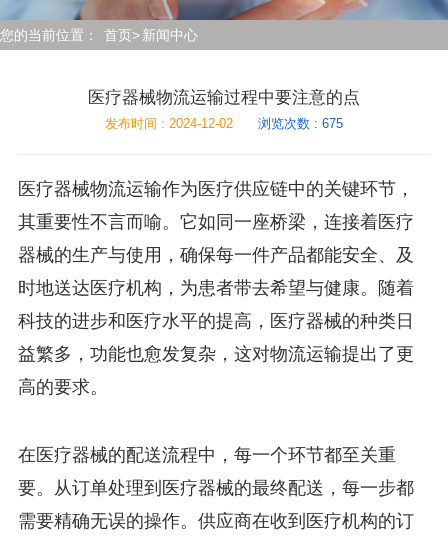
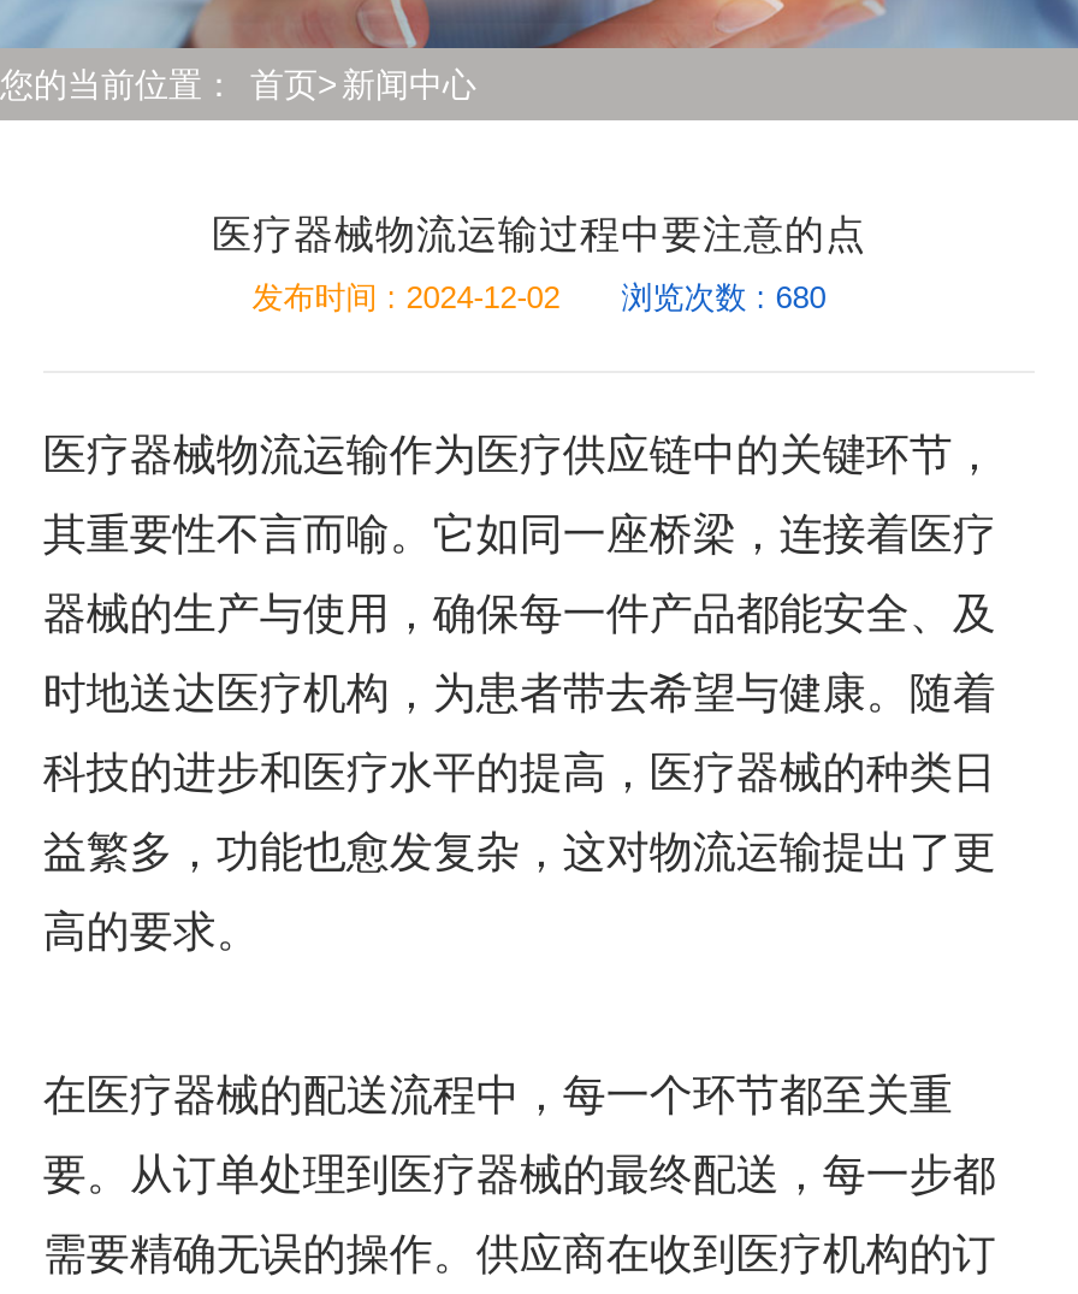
- 发布时间 : 2024-12-02 浏览次数 : 675
+ 发布时间 : 2024-12-02 浏览次数 : 680
